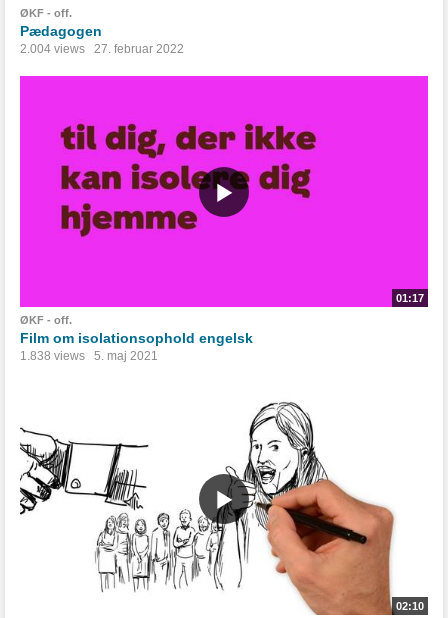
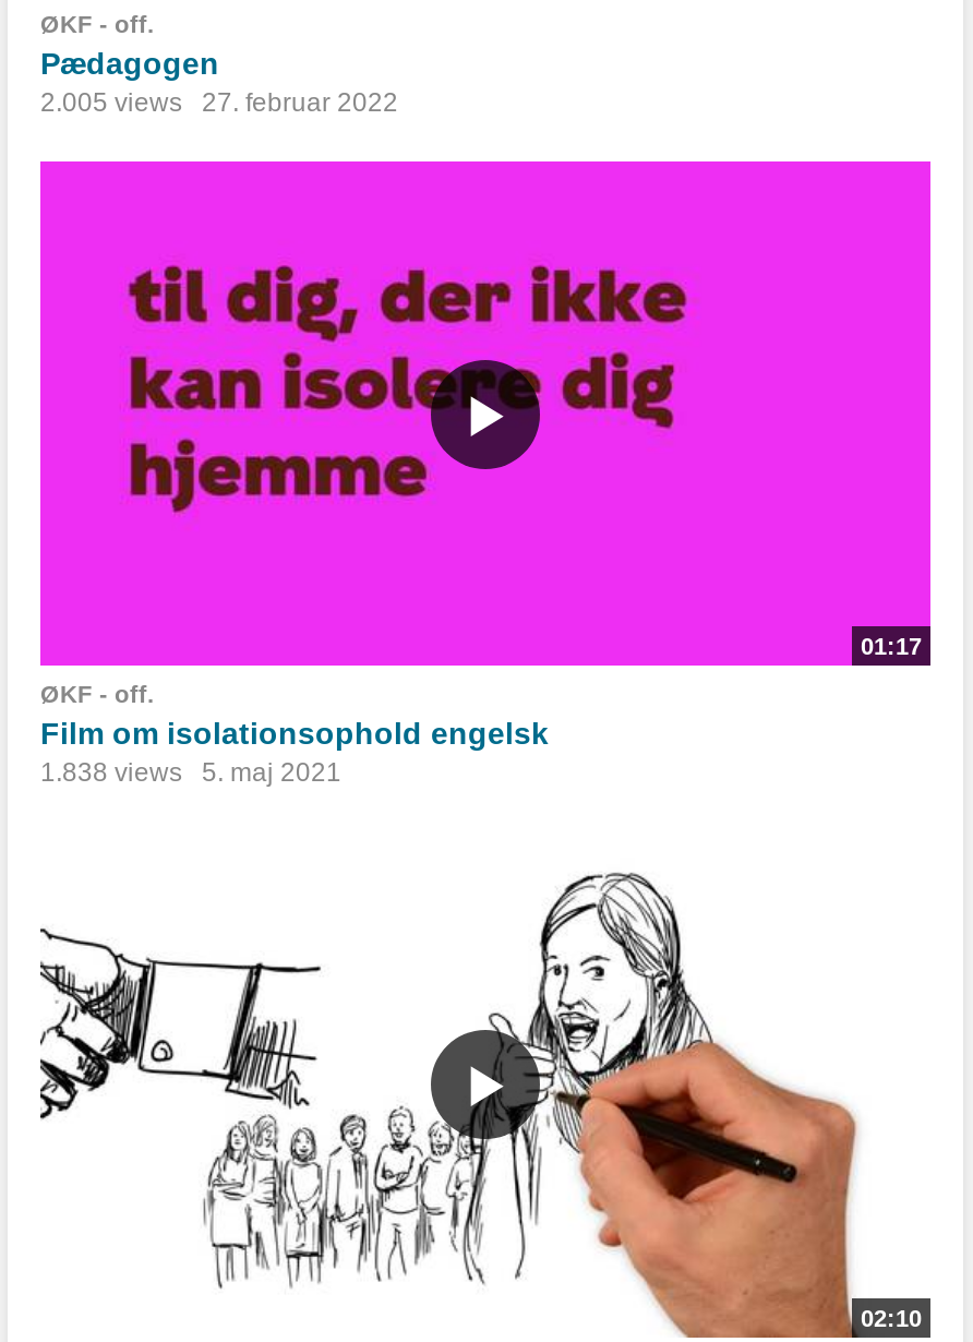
- 2.004 views 27. februar 2022
+ 2.005 views 27. februar 2022
